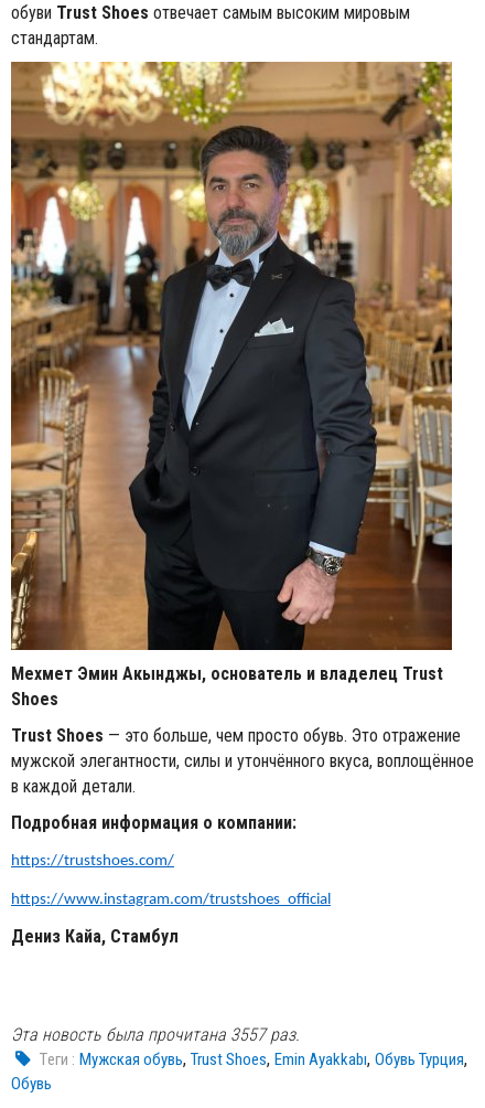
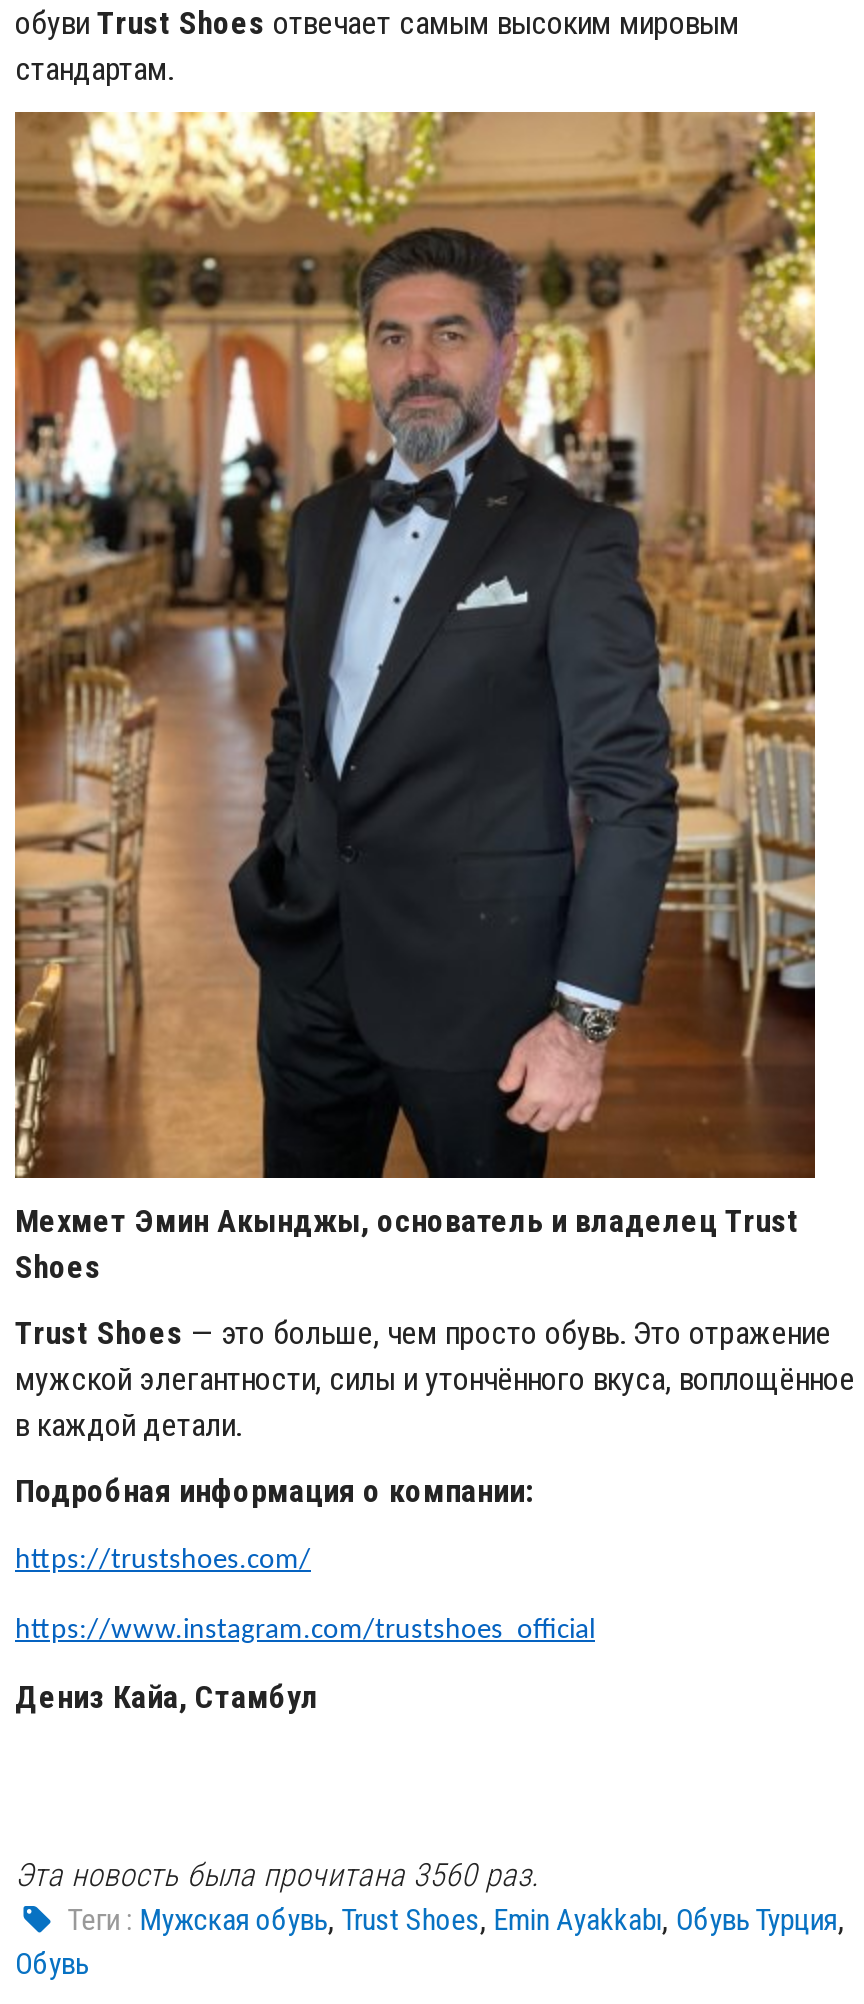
- Эта новость была прочитана 3557 раз.
+ Эта новость была прочитана 3560 раз.
